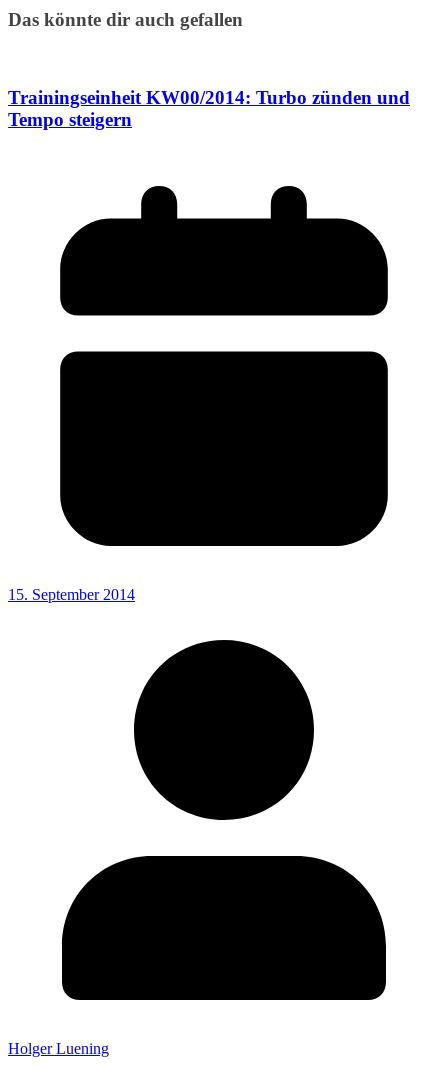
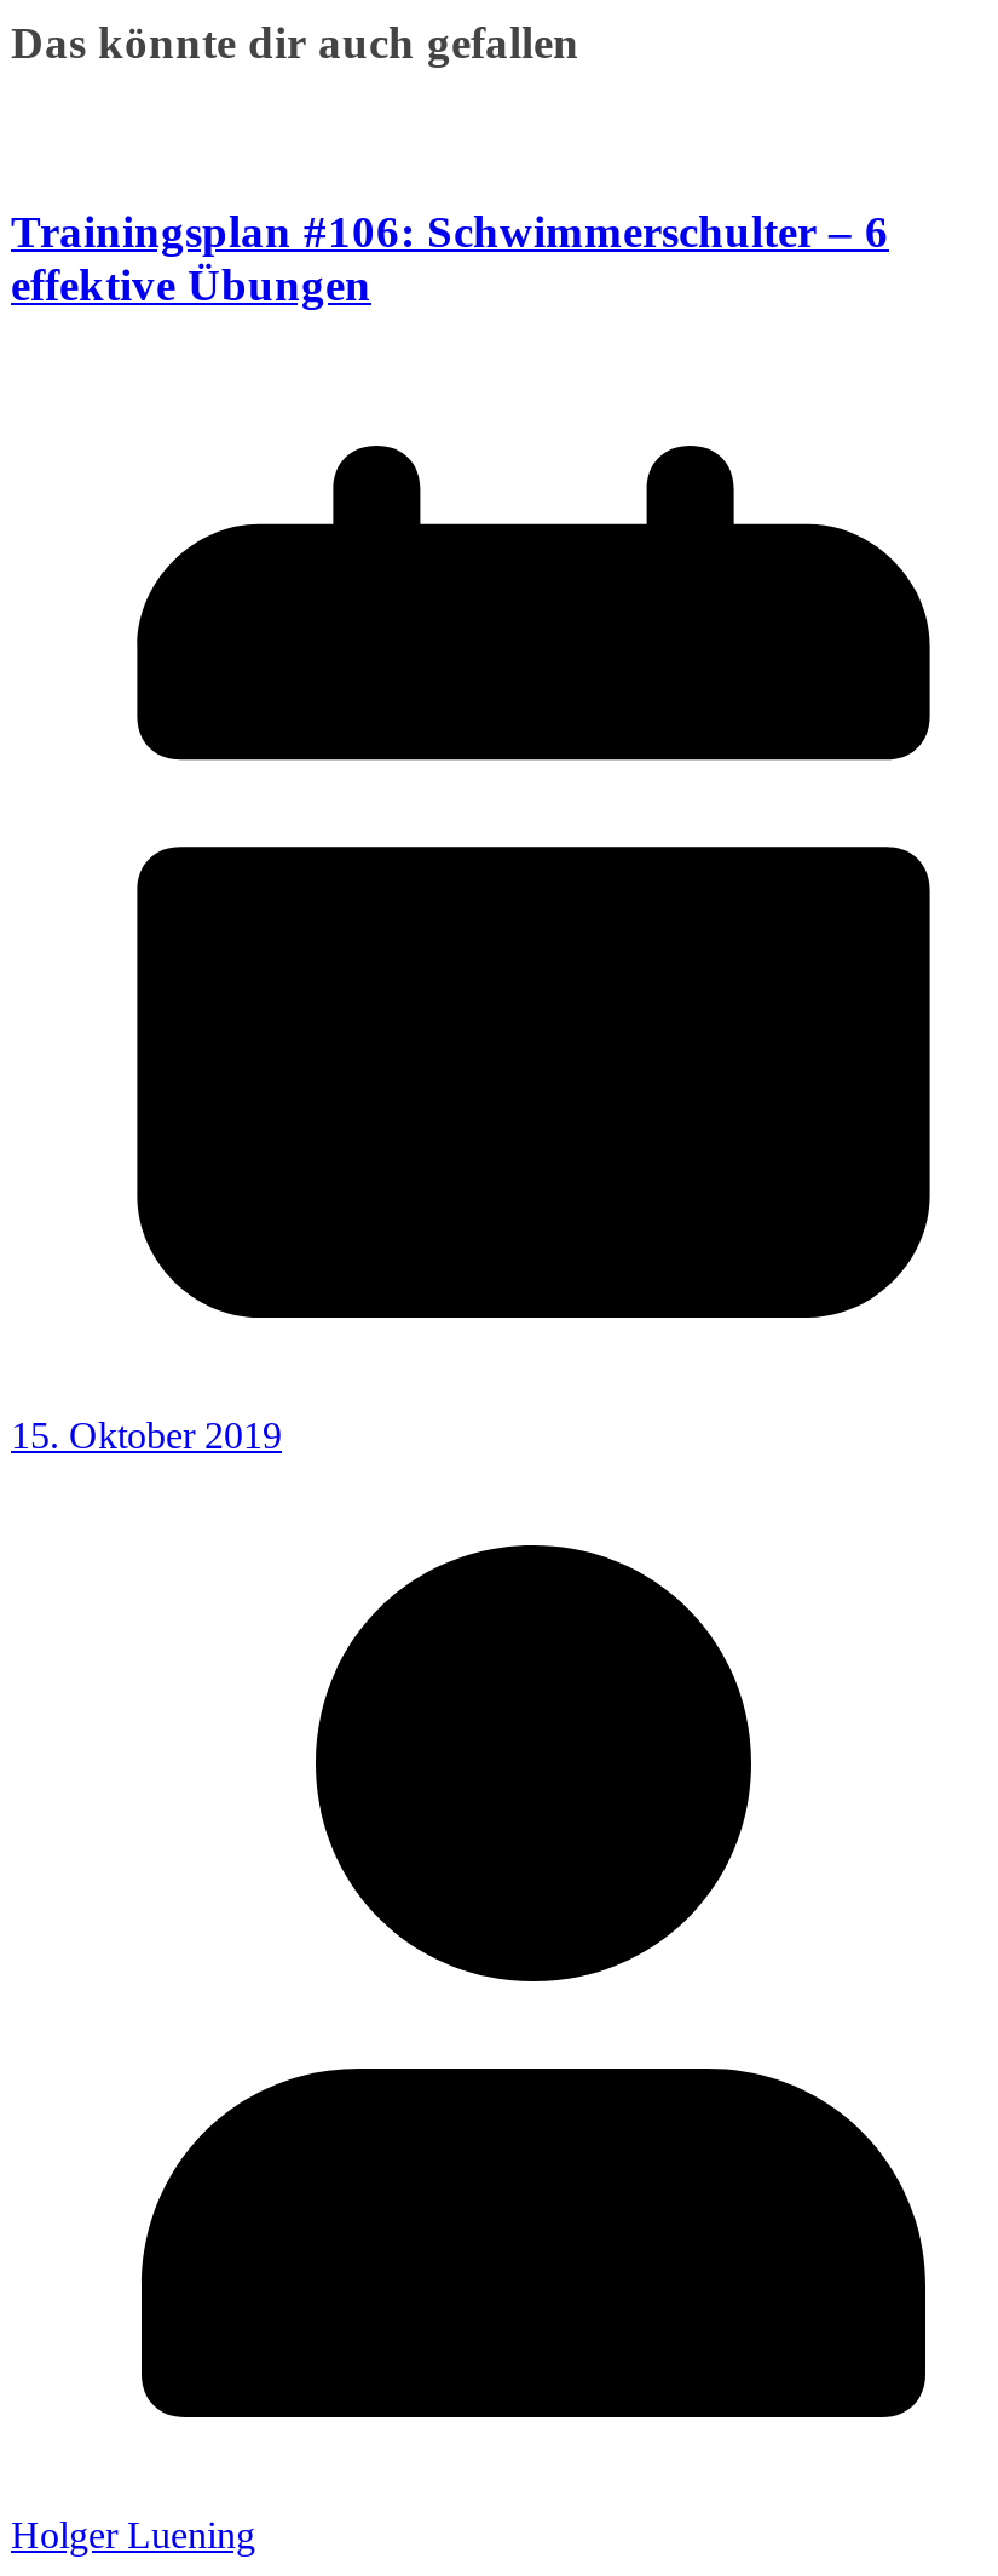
- Trainingseinheit KW00/2014: Turbo zünden und
- Tempo steigern
+ Trainingsplan #106: Schwimmerschulter – 6
+ effektive Übungen

- 15. September 2014
+ 15. Oktober 2019
